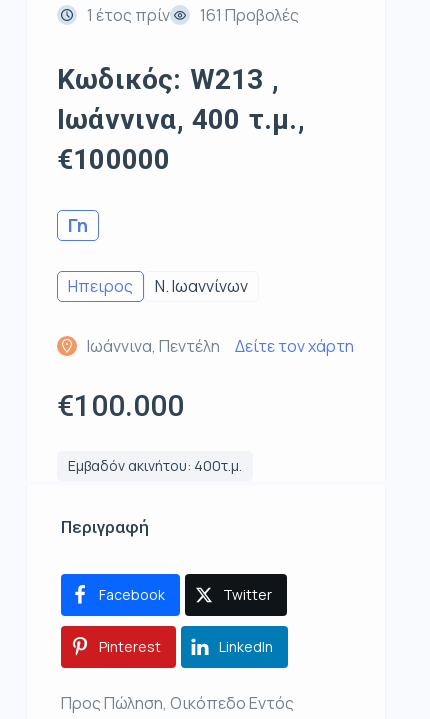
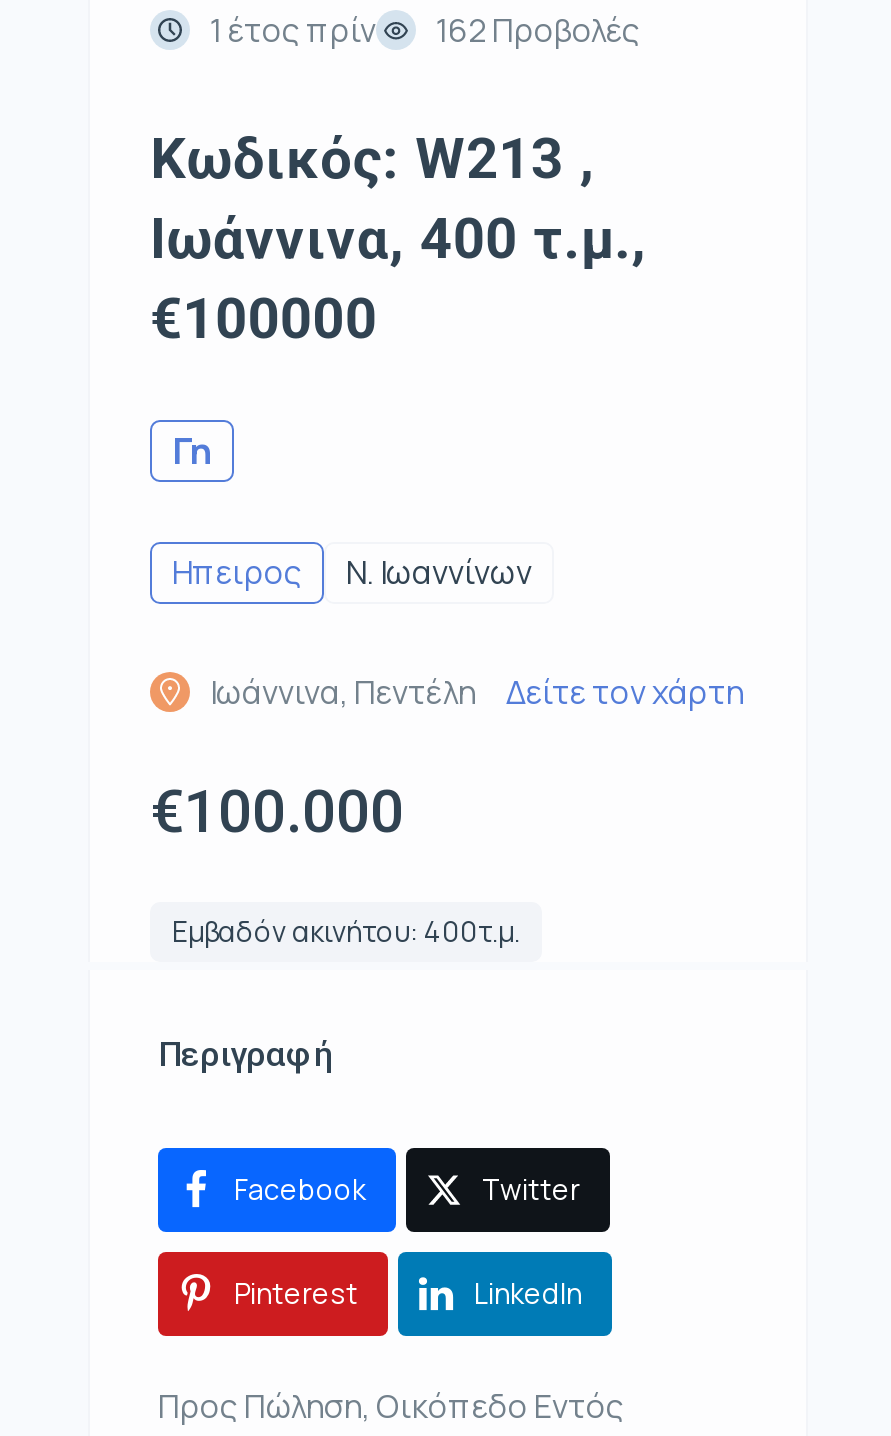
- 1 έτος πρίν 161 Προβολές
+ 1 έτος πρίν 162 Προβολές
